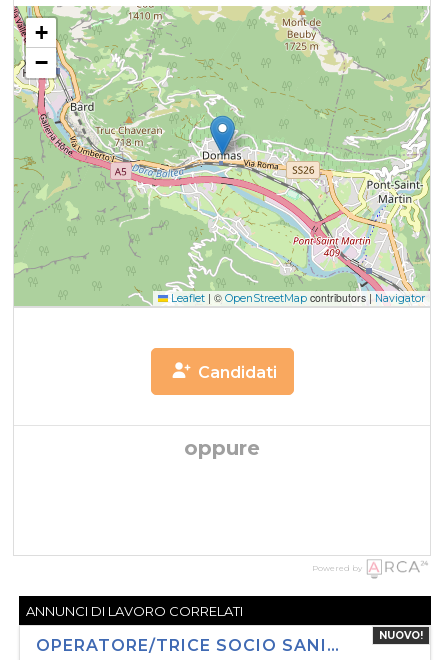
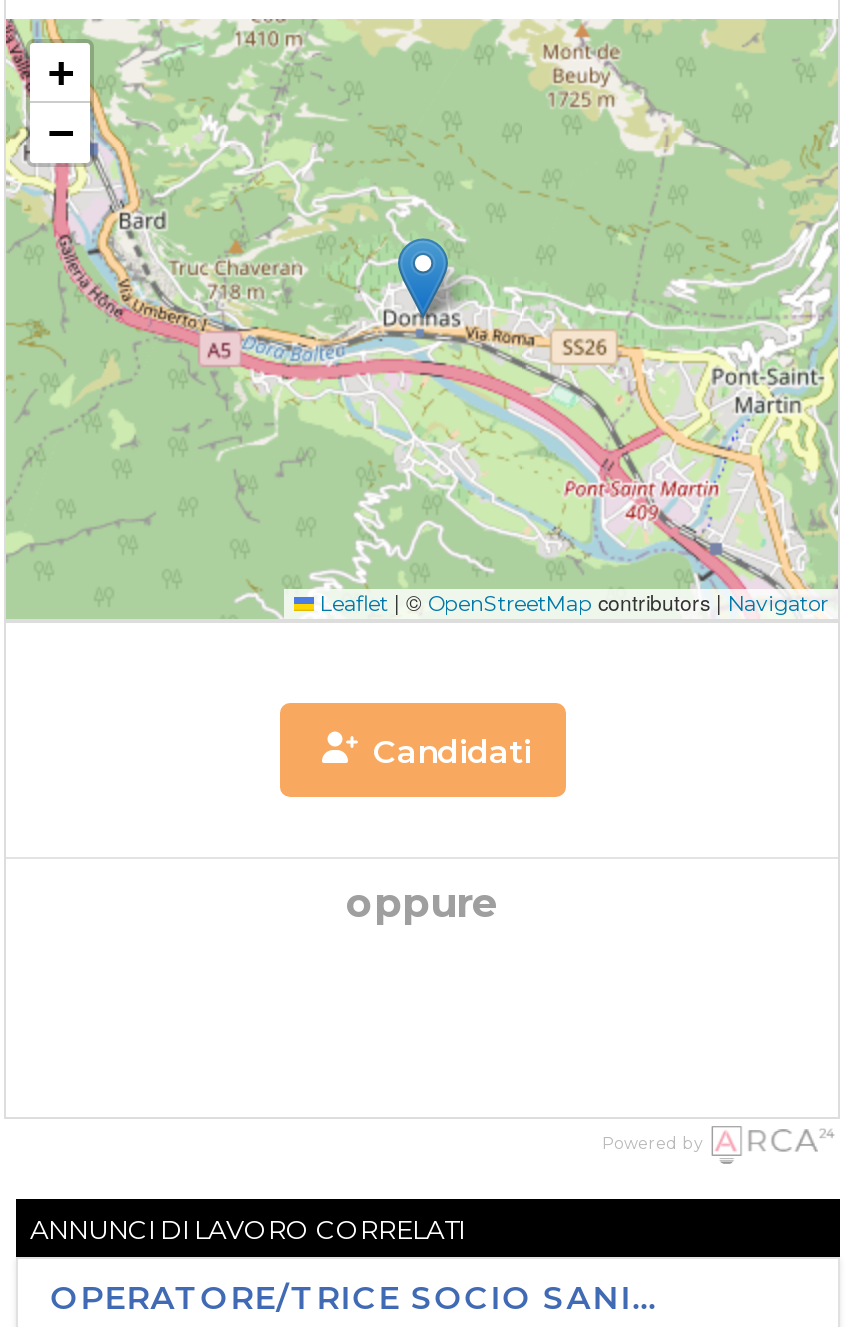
- NUOVO!
